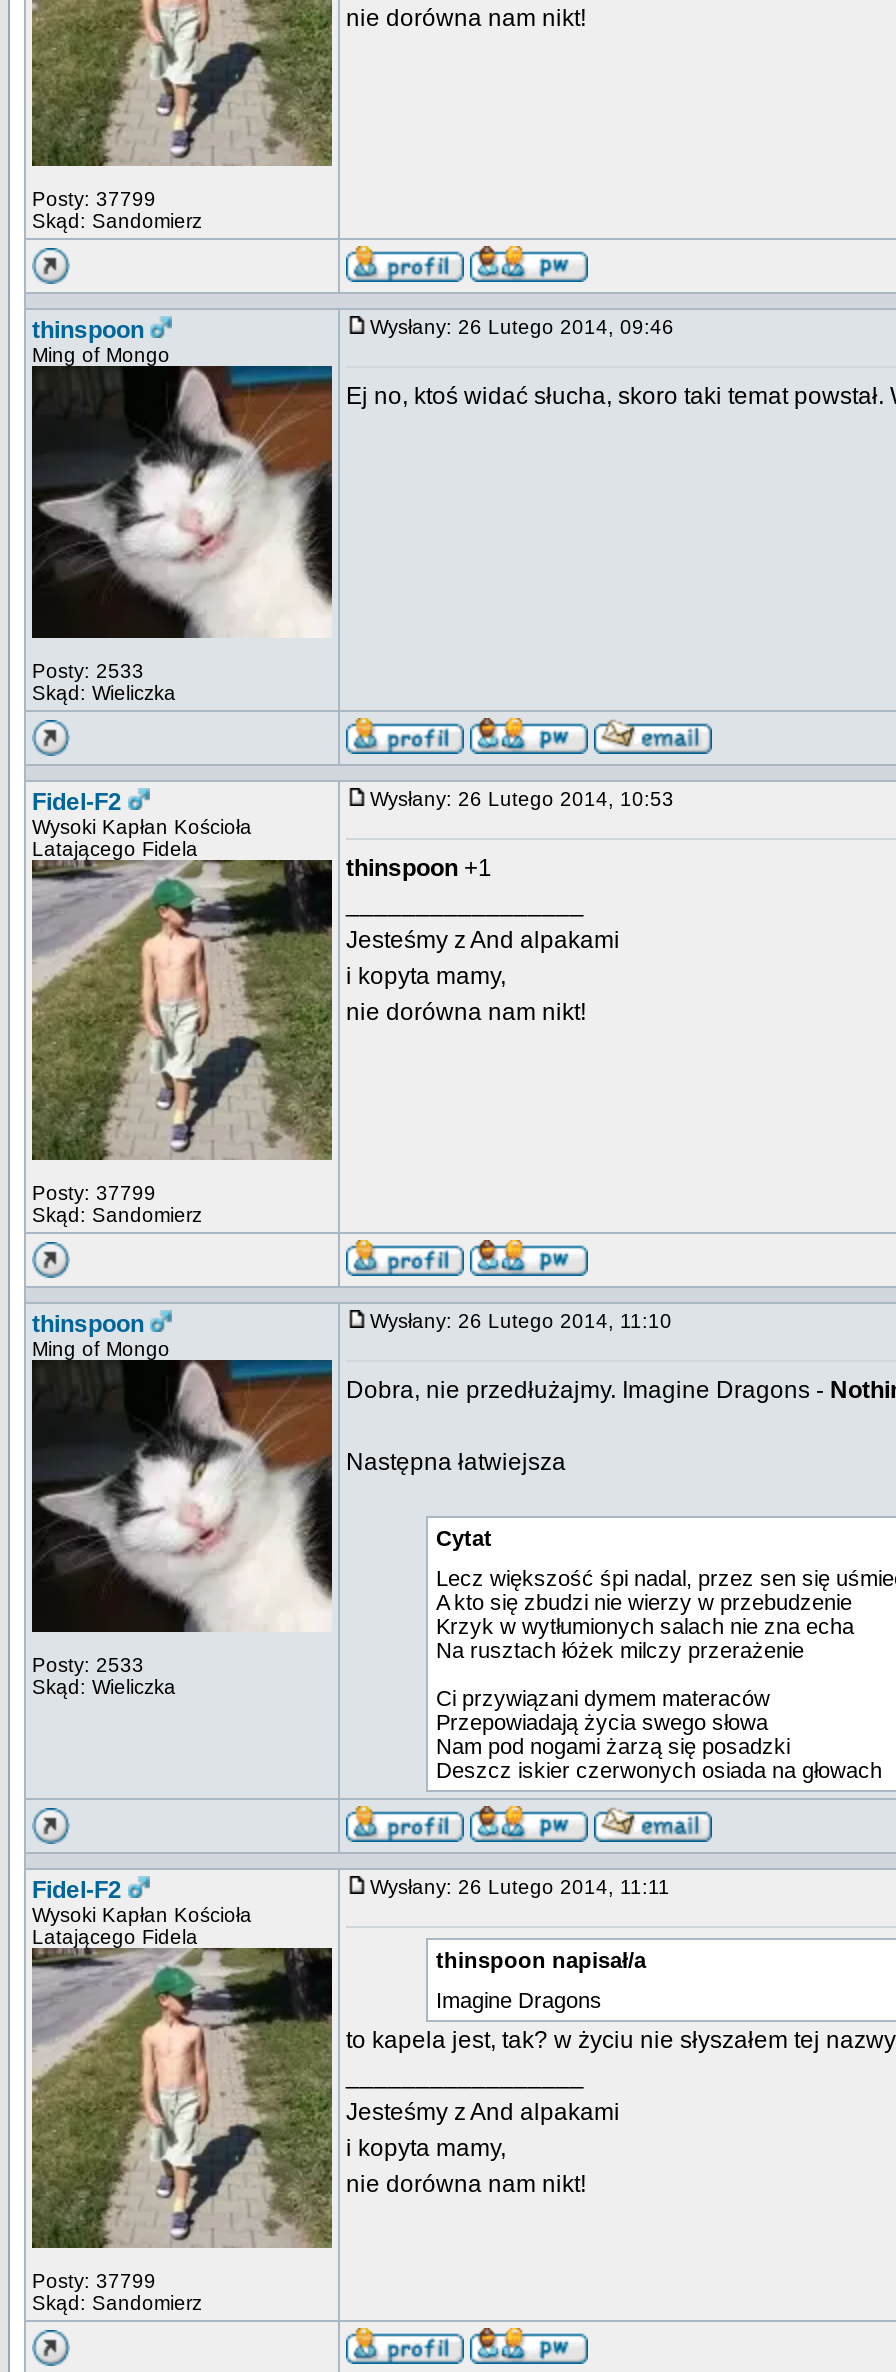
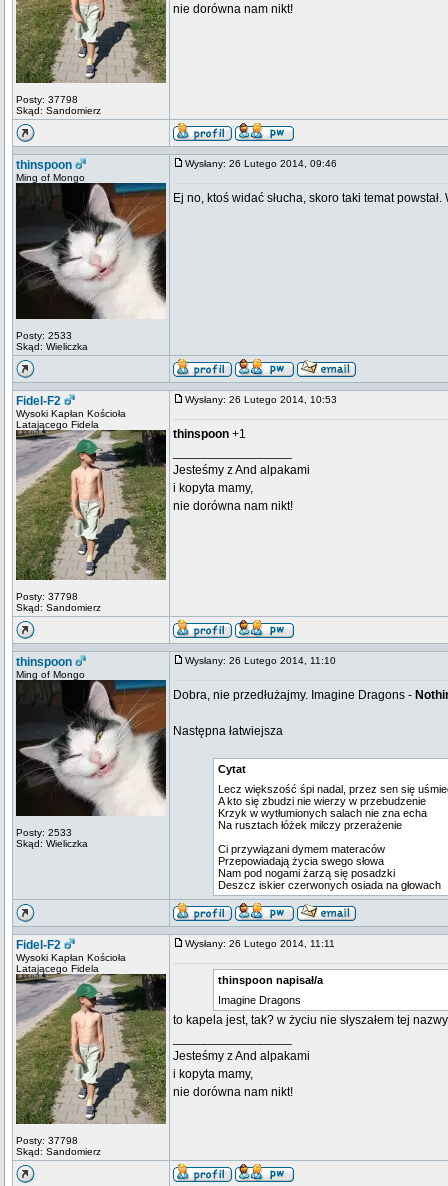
- Posty: 37799
+ Posty: 37798

- Posty: 37799
+ Posty: 37798

- Posty: 37799
+ Posty: 37798
